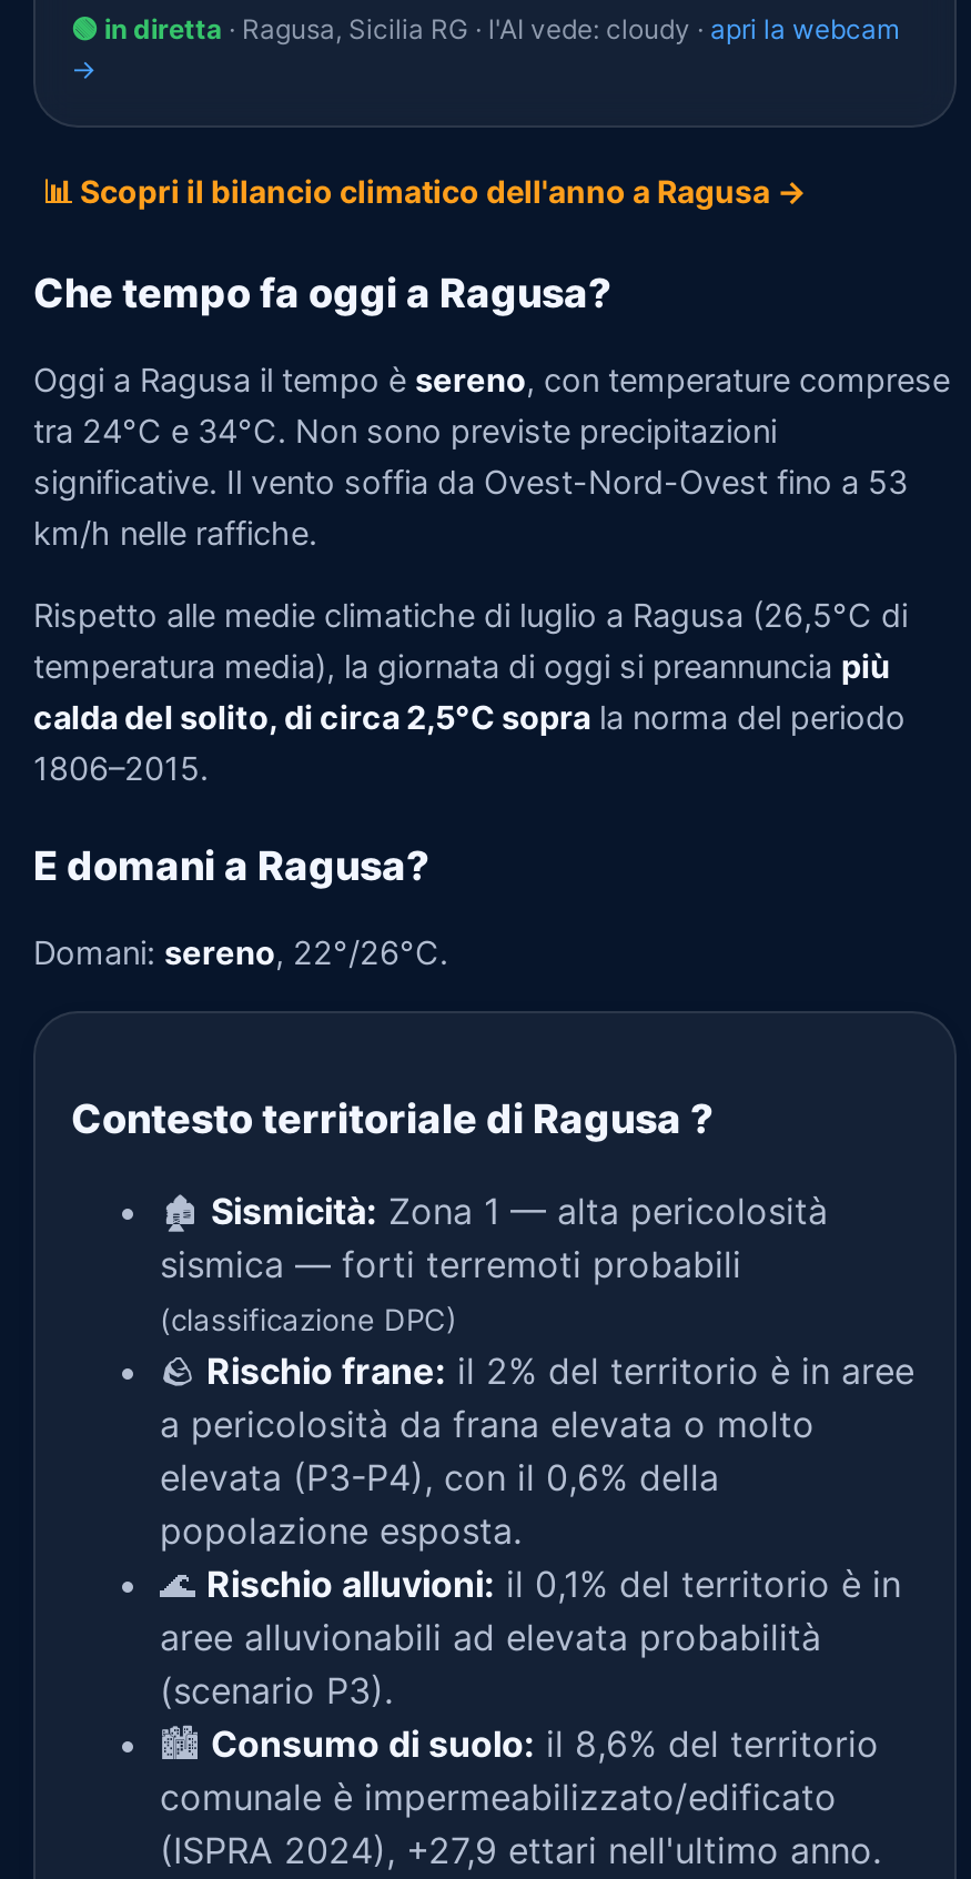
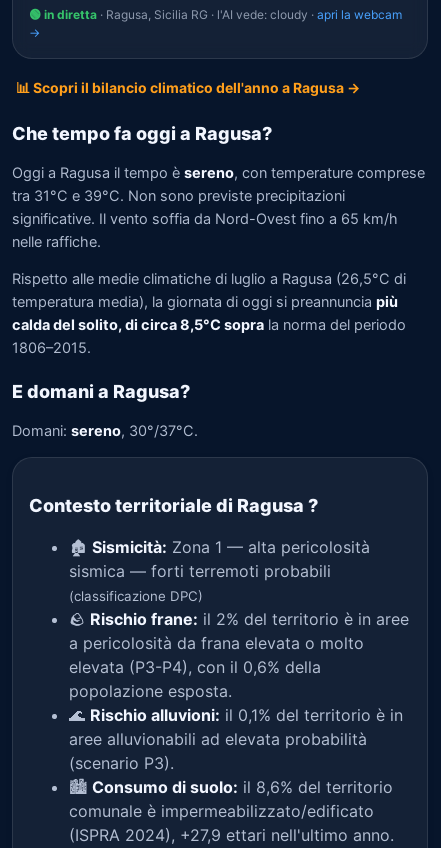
- tra 24°C e 34°C. Non sono previste precipitazioni
- significative. Il vento soffia da Ovest-Nord-Ovest fino a 53
- km/h nelle raffiche.
+ tra 31°C e 39°C. Non sono previste precipitazioni
+ significative. Il vento soffia da Nord-Ovest fino a 65 km/h
+ nelle raffiche.

- calda del solito, di circa 2,5°C sopra la norma del periodo
+ calda del solito, di circa 8,5°C sopra la norma del periodo

- Domani: sereno, 22°/26°C.
+ Domani: sereno, 30°/37°C.
